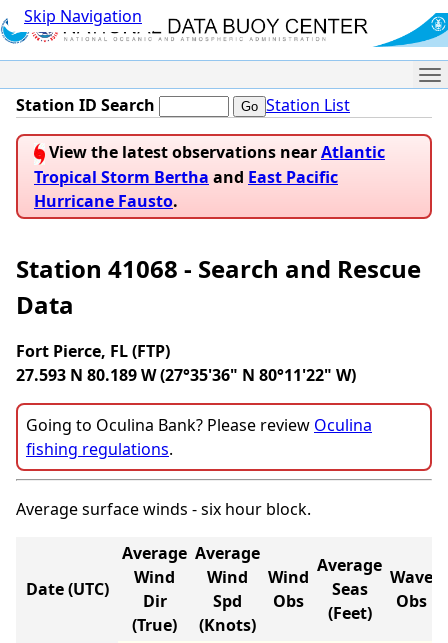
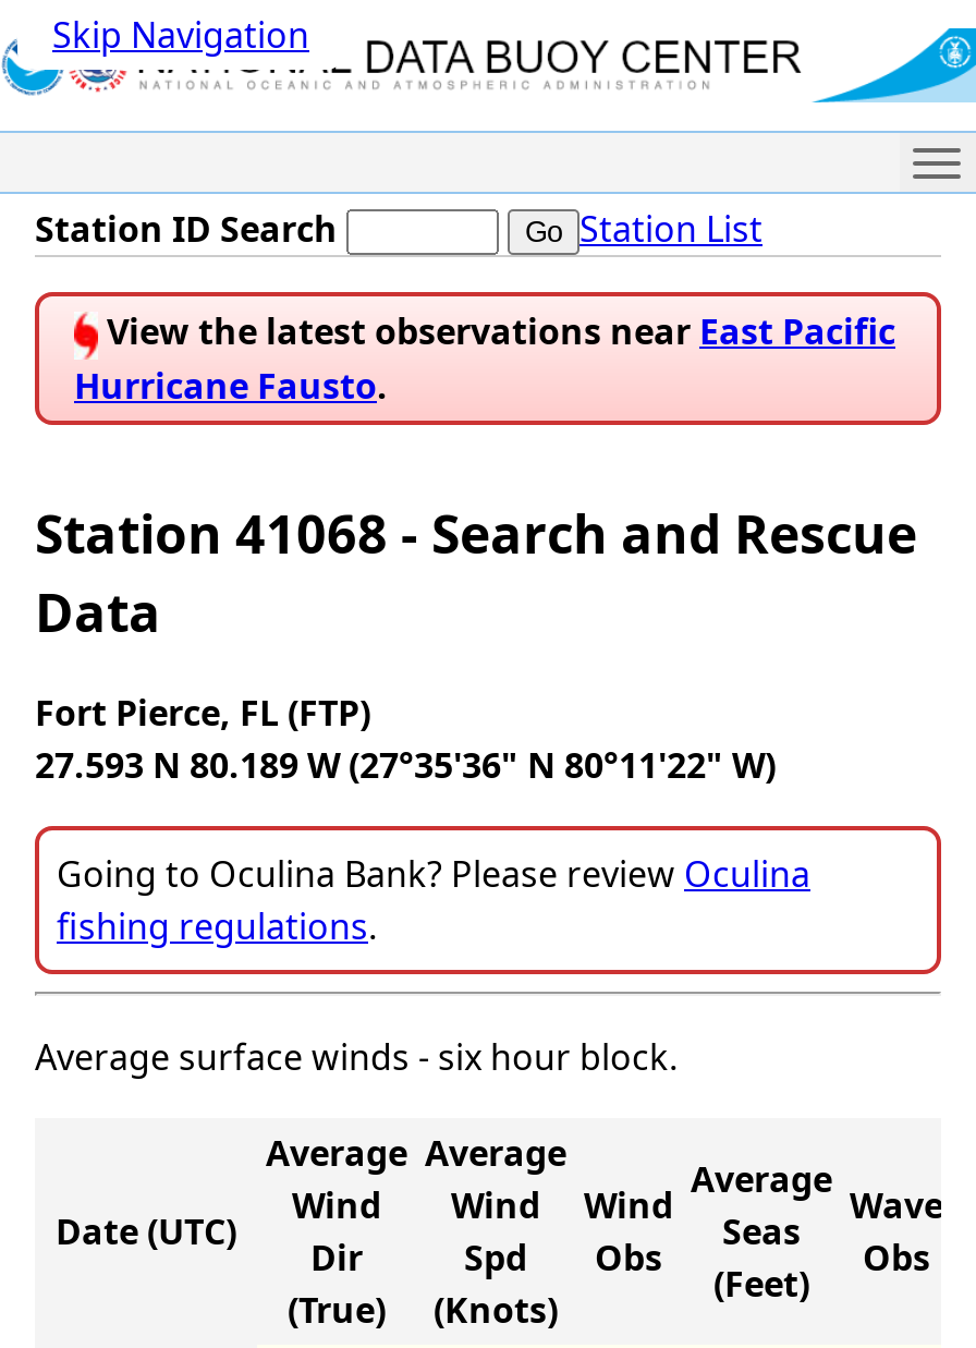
- View the latest observations near Atlantic
- Tropical Storm Bertha and East Pacific
+ View the latest observations near East Pacific
